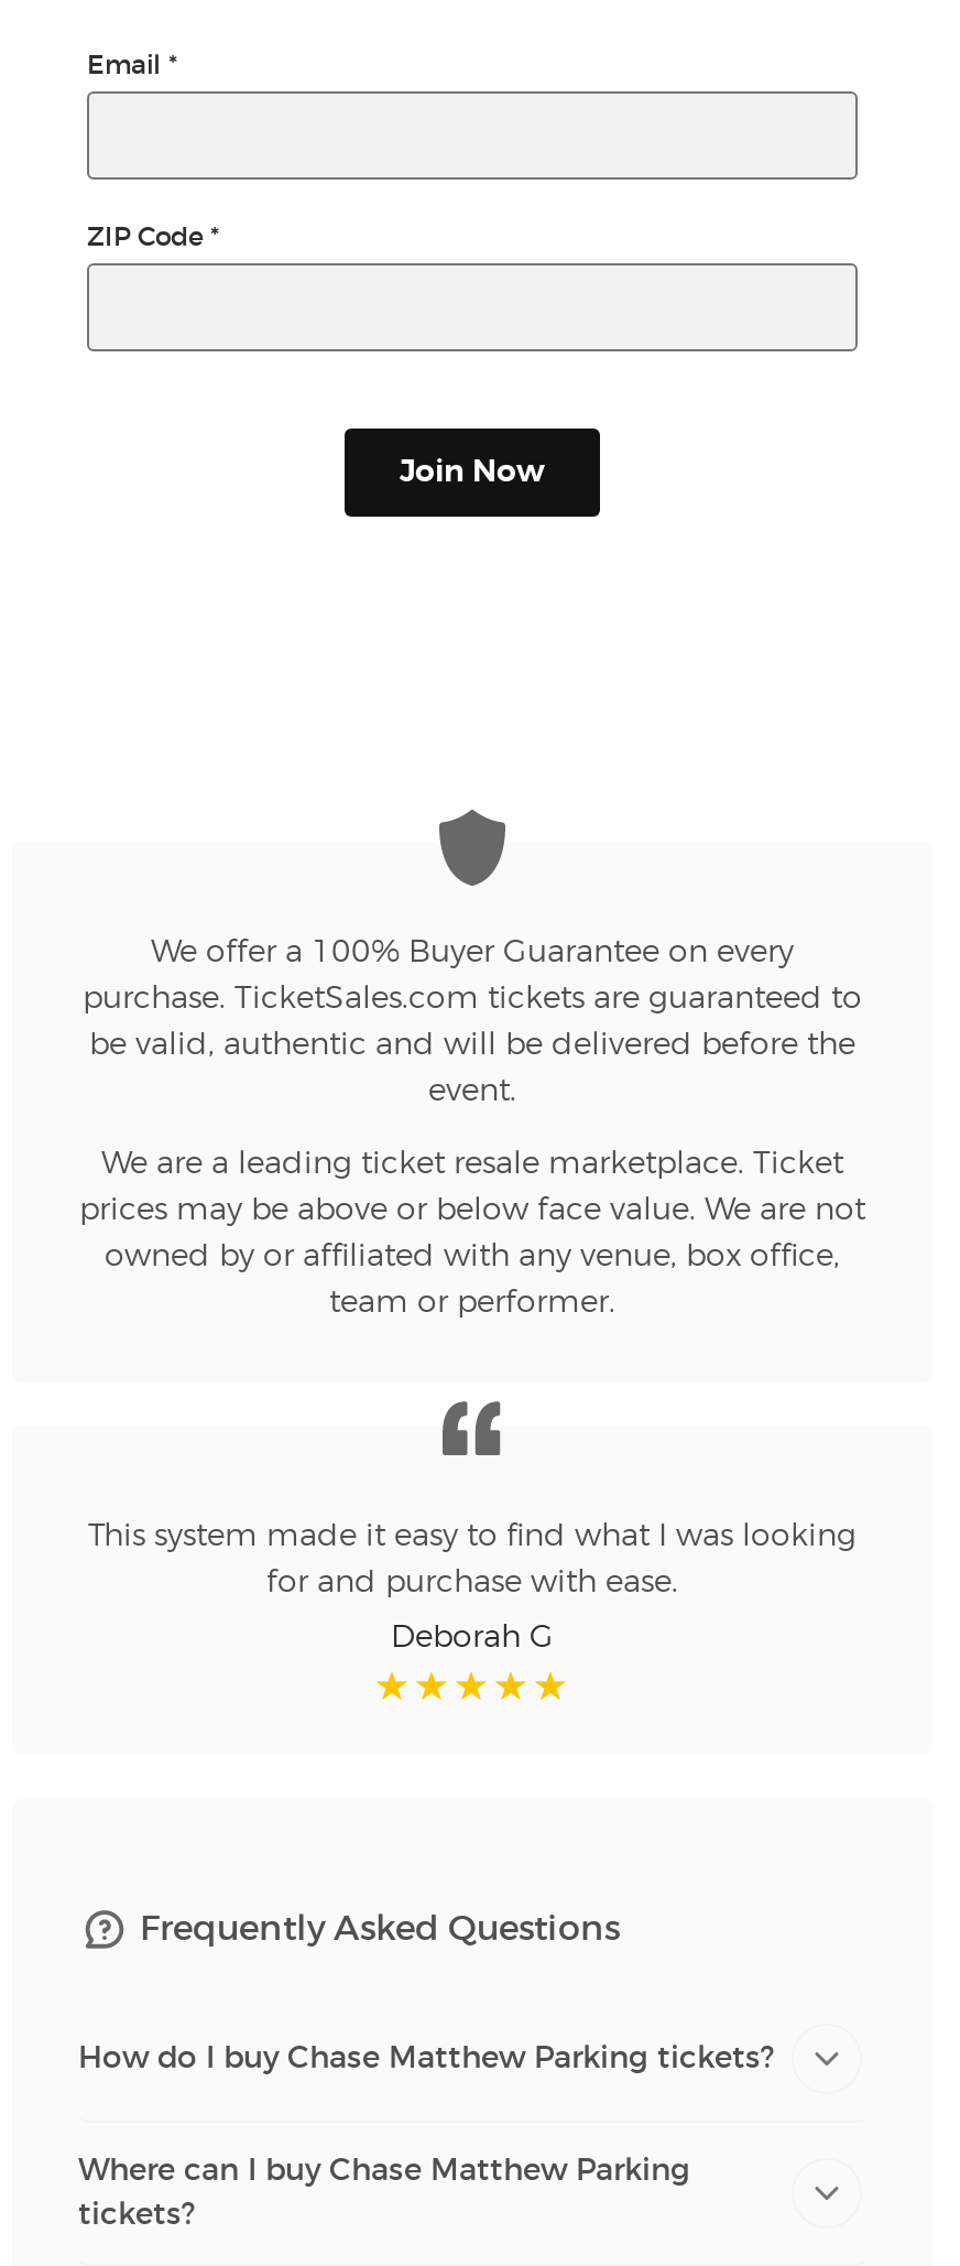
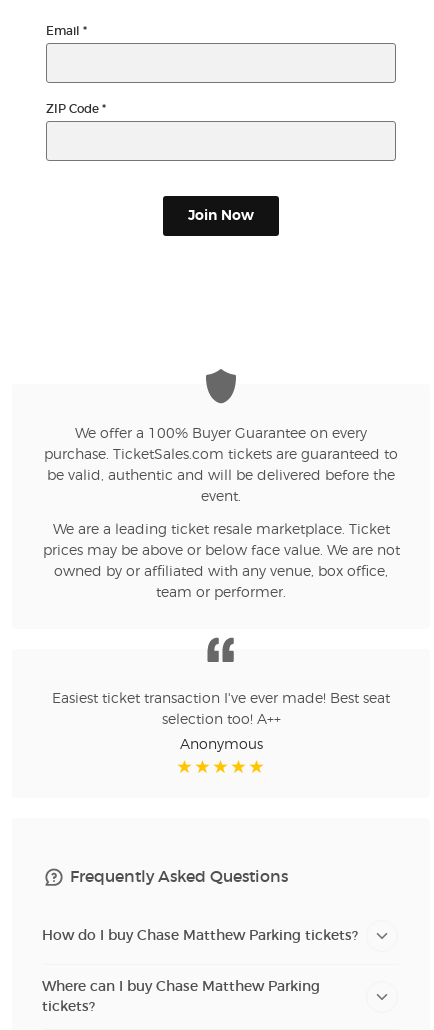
- This system made it easy to find what I was looking
+ Easiest ticket transaction I've ever made! Best seat

- for and purchase with ease.
+ selection too! A++

- Deborah G
+ Anonymous
